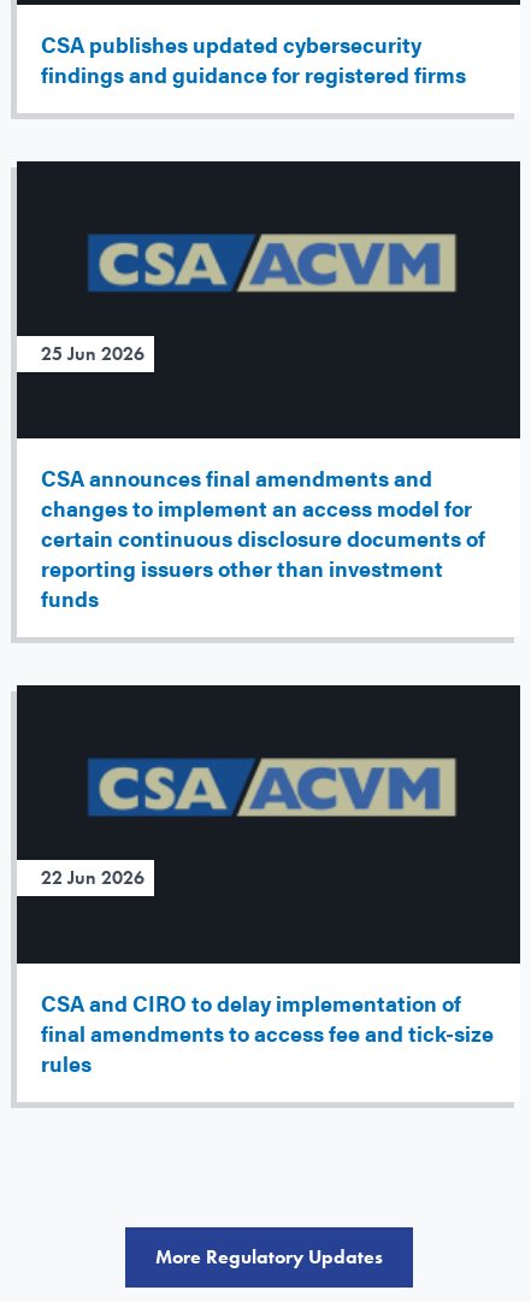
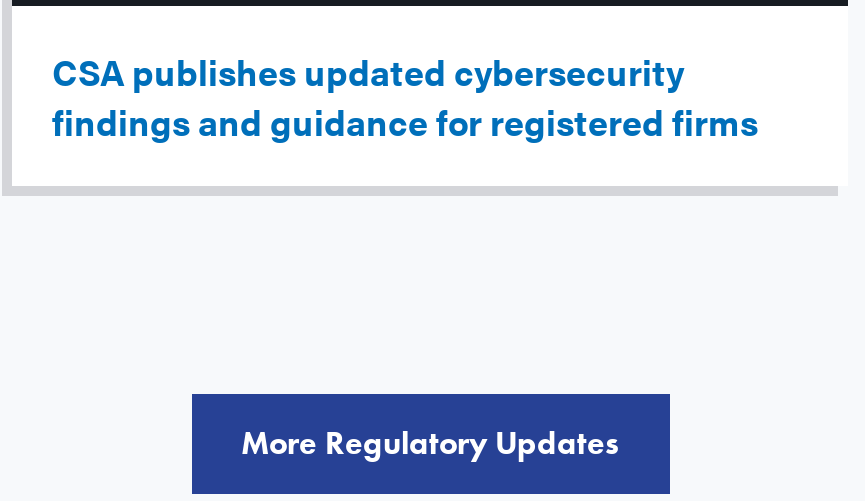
- [image]
- 25 Jun 2026

- CSA announces final amendments and
- changes to implement an access model for
- certain continuous disclosure documents of
- reporting issuers other than investment
- funds

- [image]
- 22 Jun 2026

- CSA and CIRO to delay implementation of
- final amendments to access fee and tick-size
- rules
